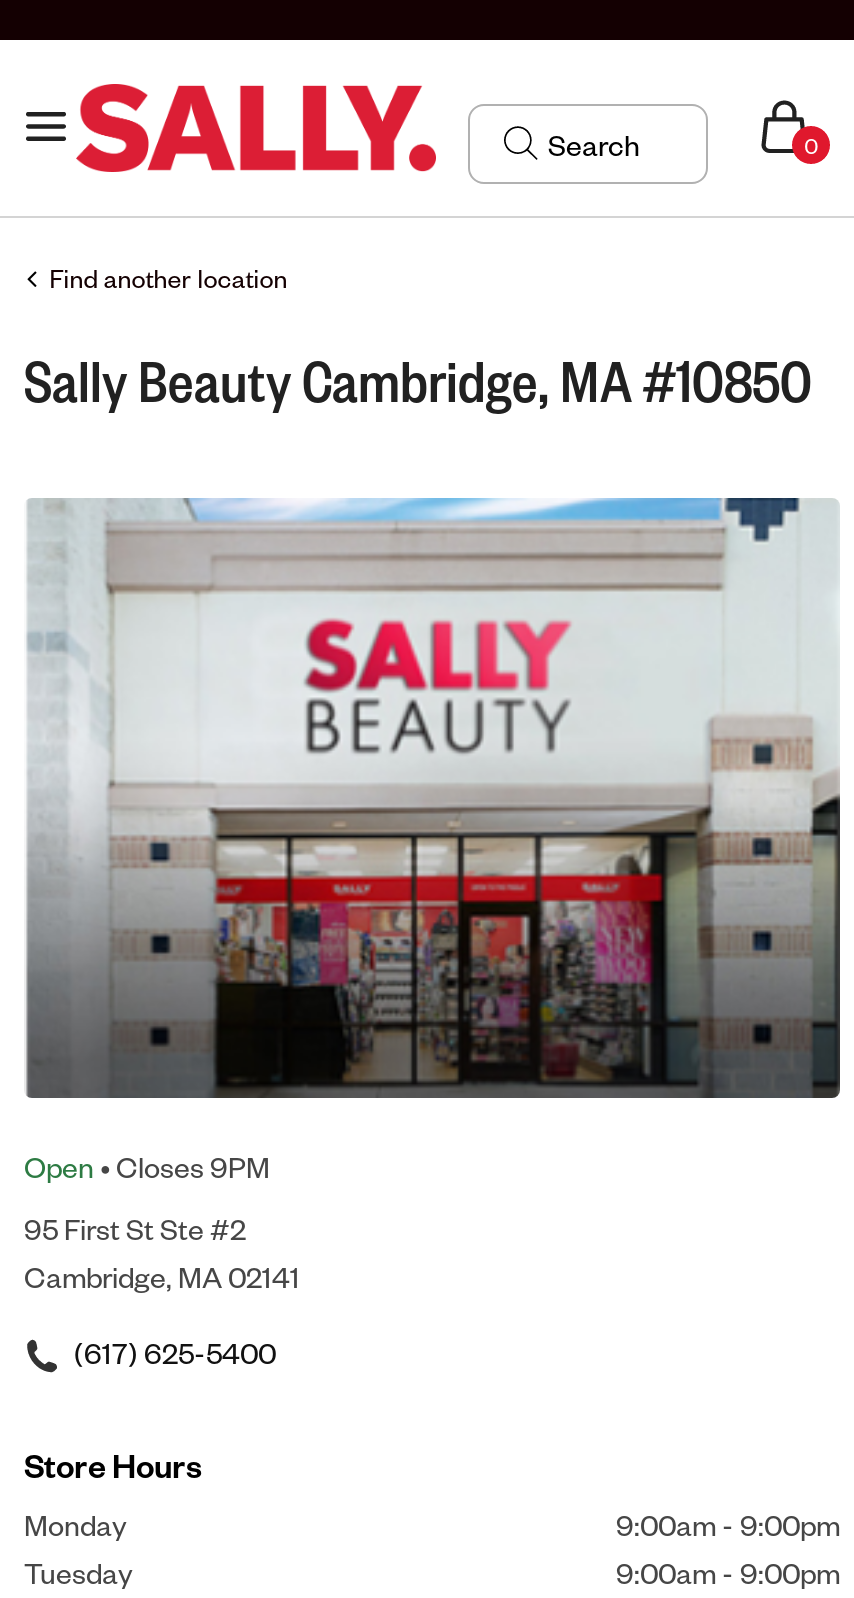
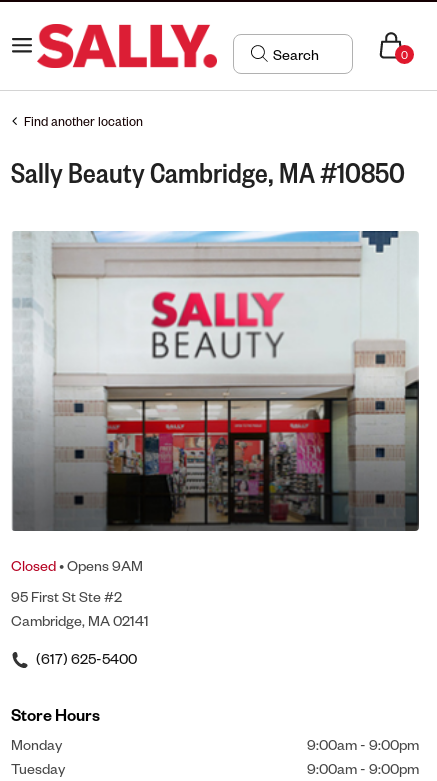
- Open • Closes 9PM
+ Closed • Opens 9AM
